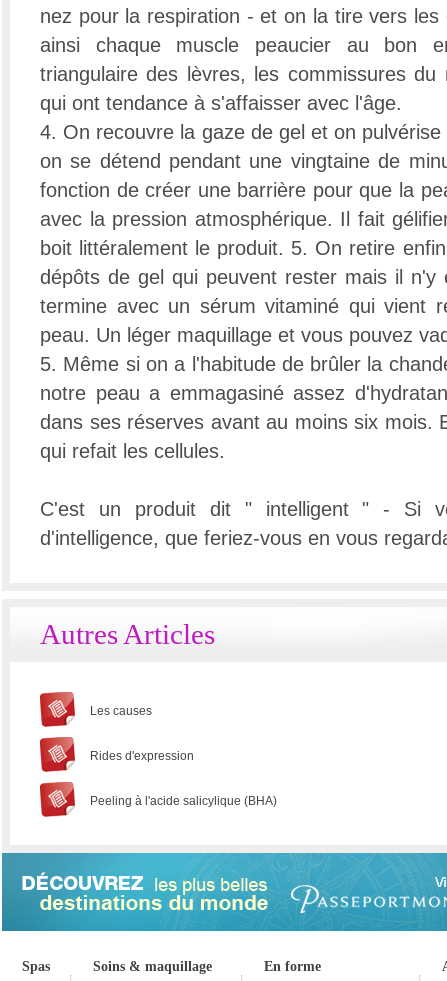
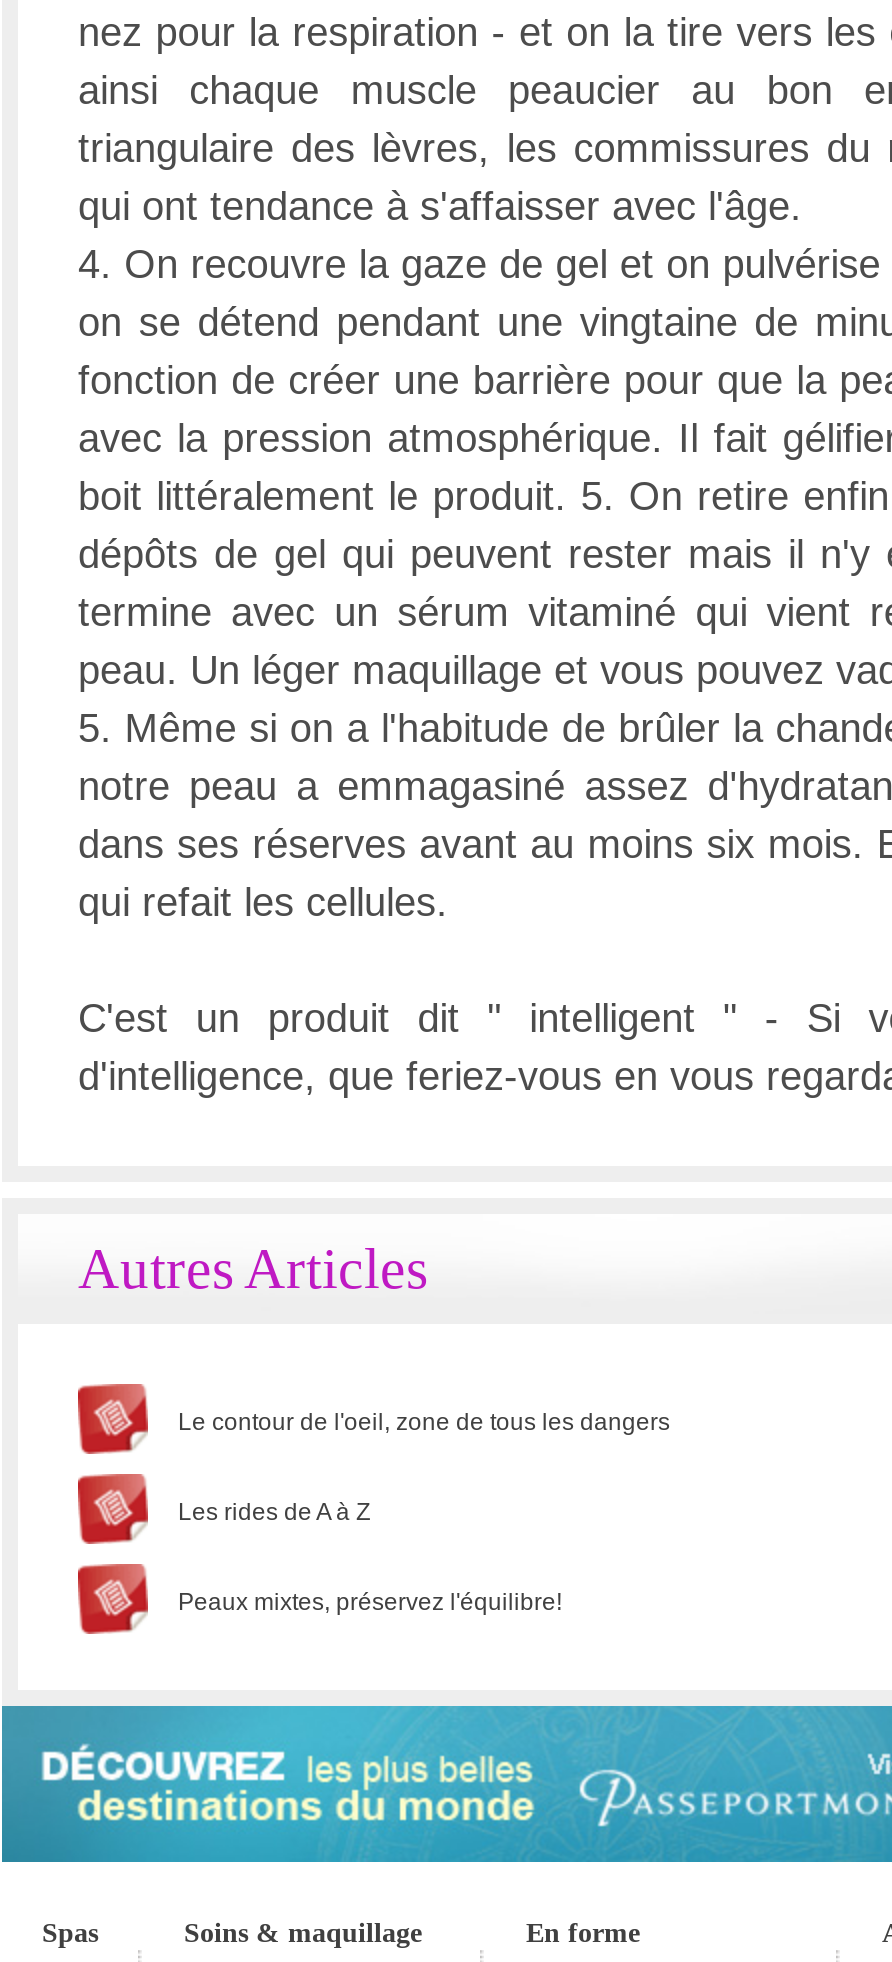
- Les causes
+ Le contour de l'oeil, zone de tous les dangers

- Rides d'expression
+ Les rides de A à Z

- Peeling à l'acide salicylique (BHA)
+ Peaux mixtes, préservez l'équilibre!
